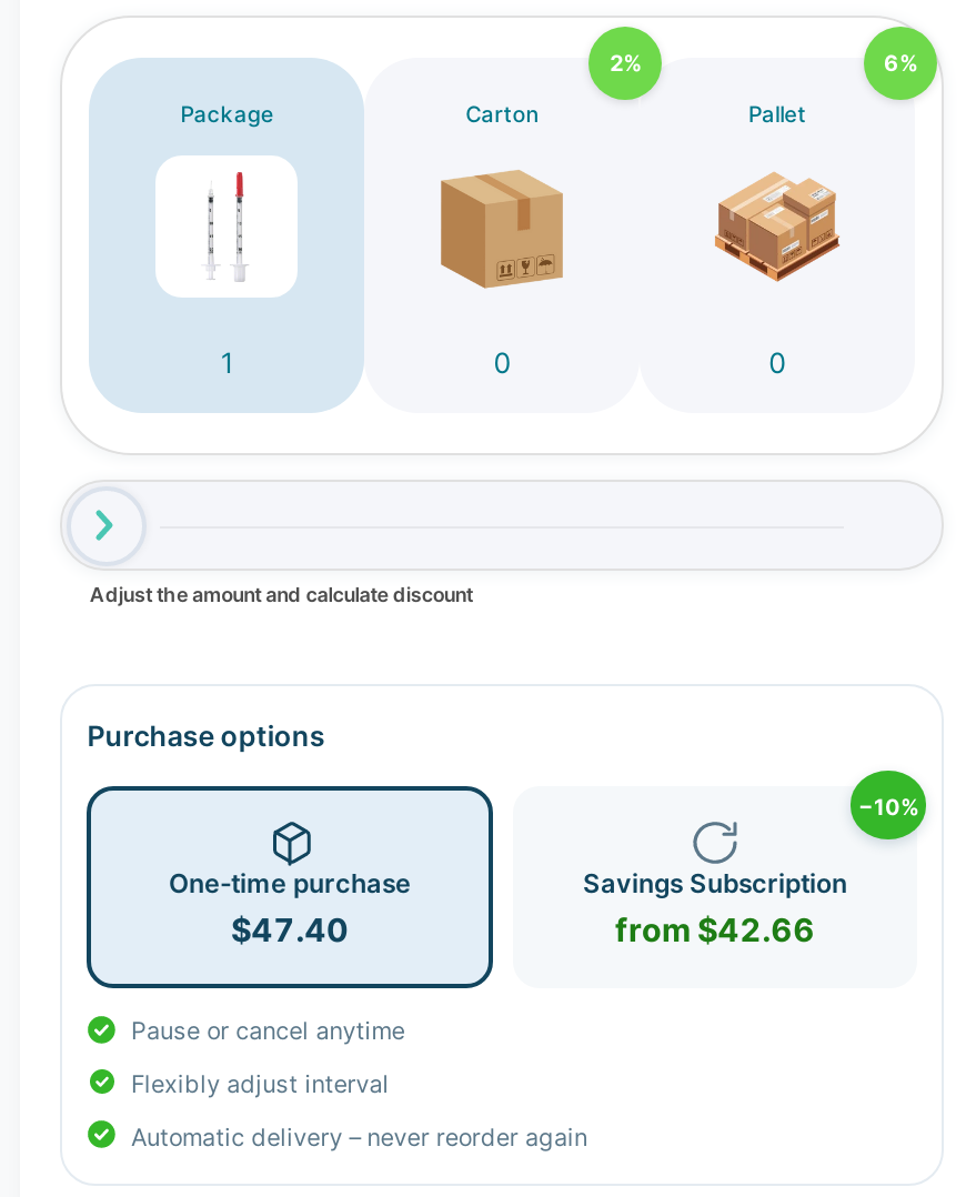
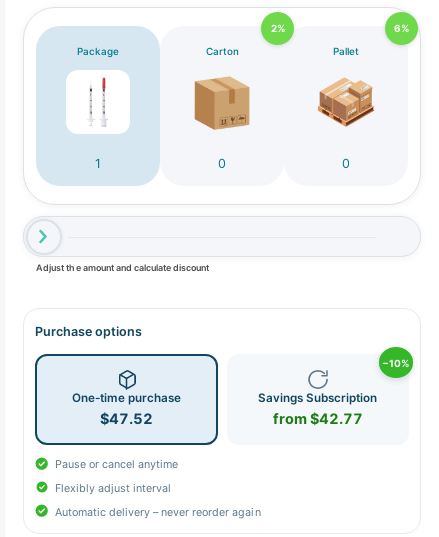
- $47.40
+ $47.52

- from $42.66
+ from $42.77
